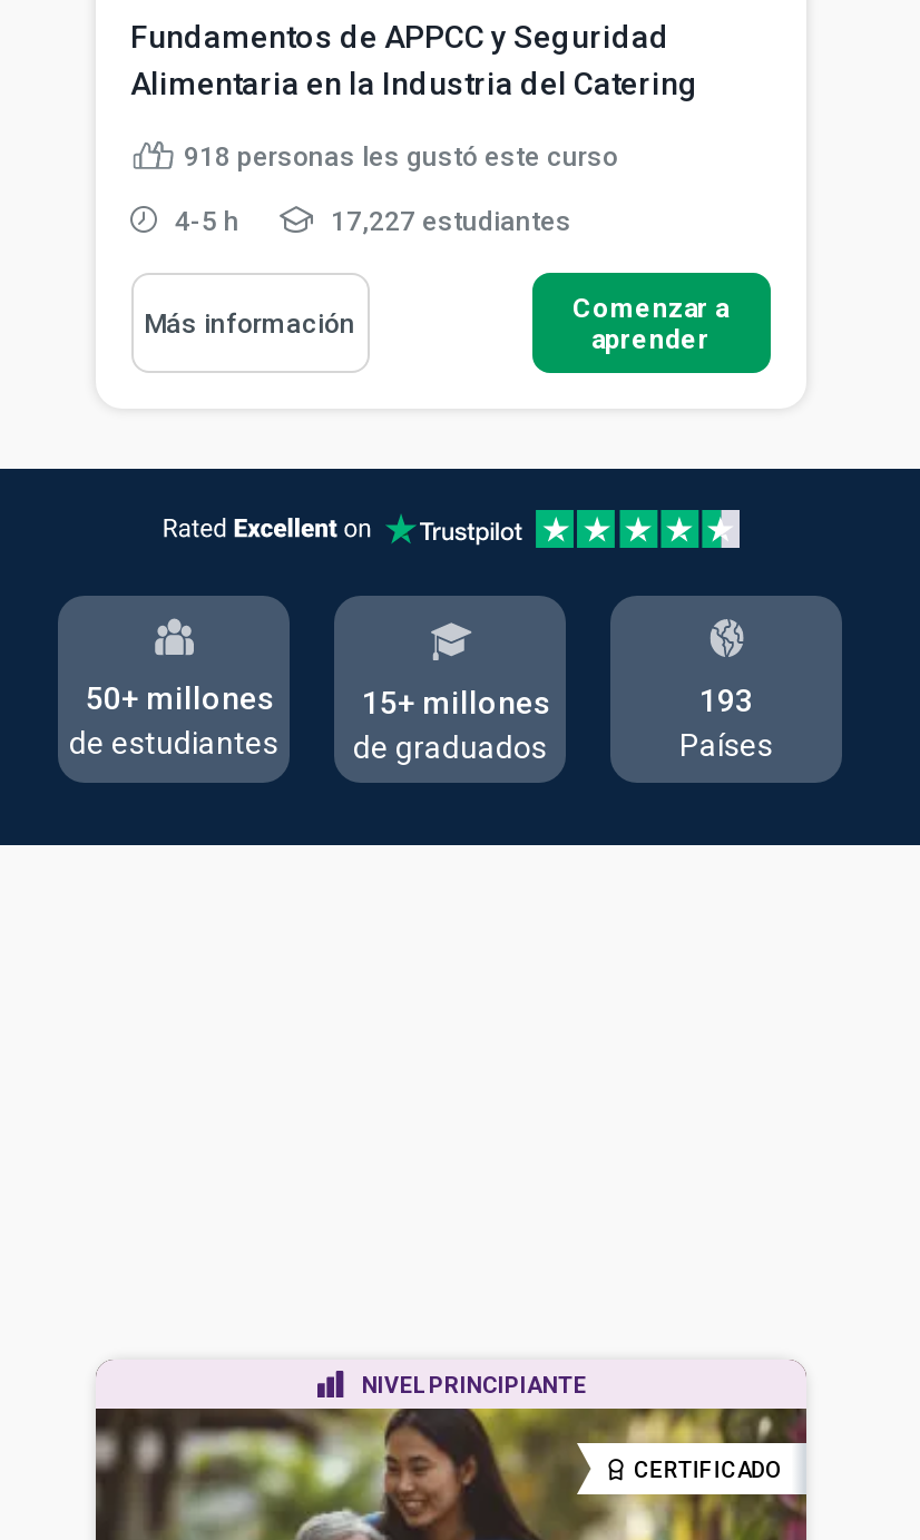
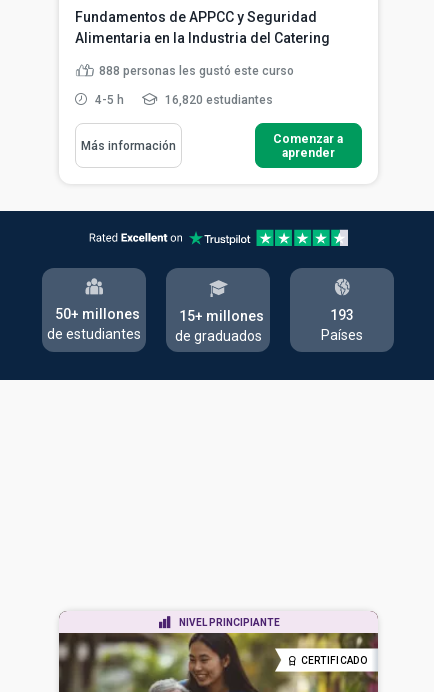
- 918 personas les gustó este curso
+ 888 personas les gustó este curso

- 17,227 estudiantes
+ 16,820 estudiantes
